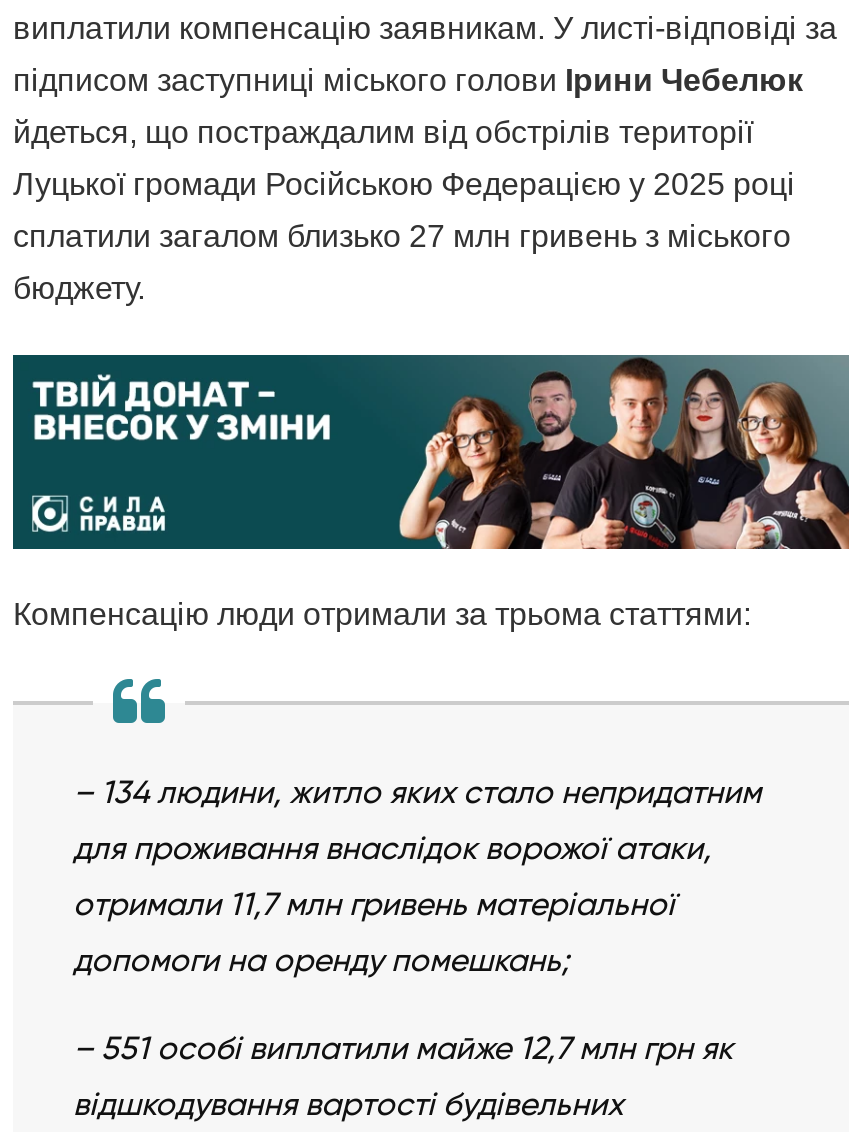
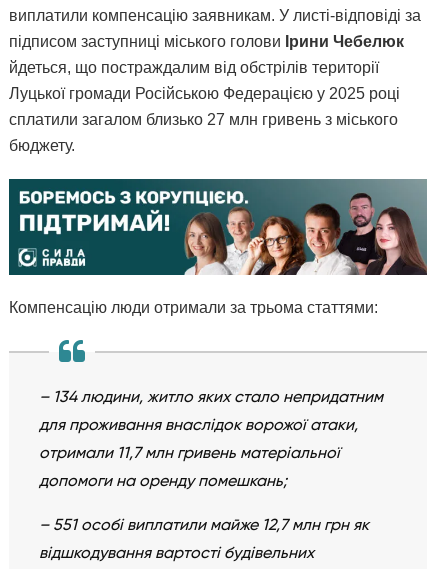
- [image]
+ [image]
